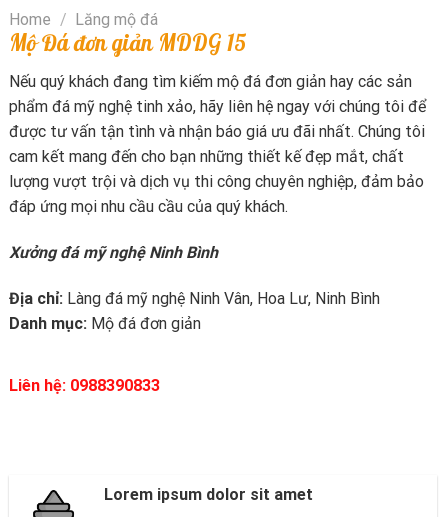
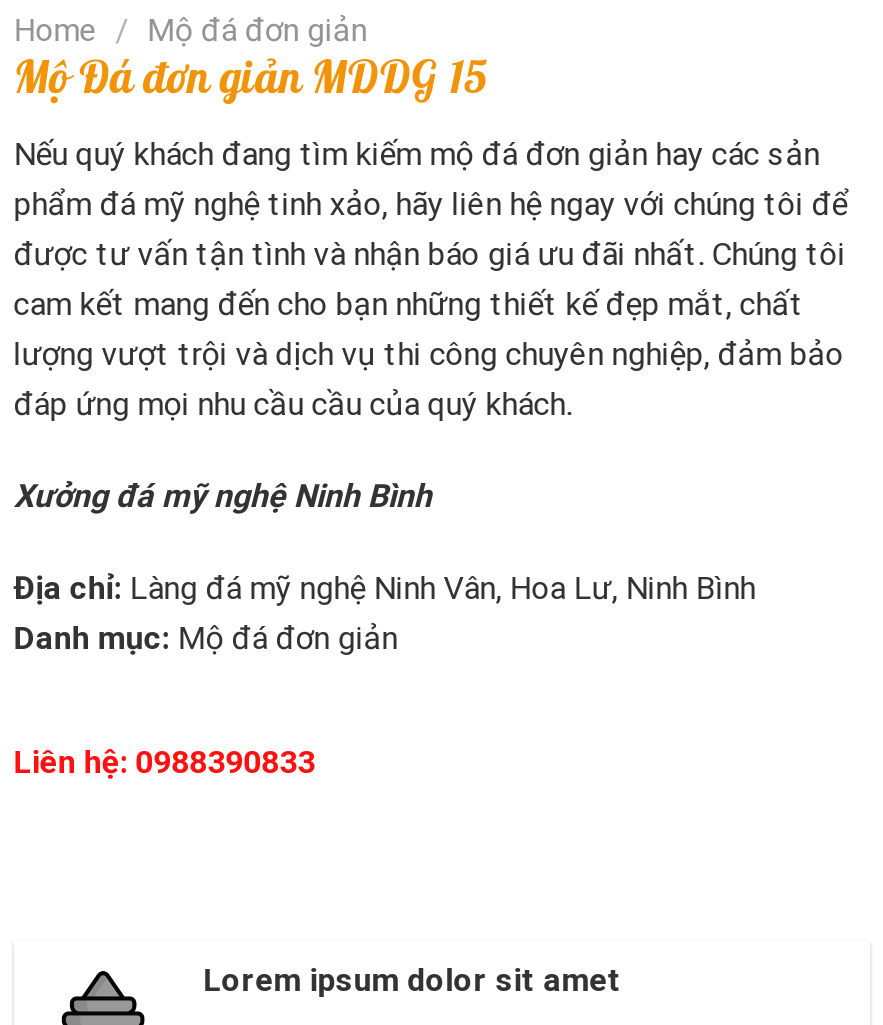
- Home / Lăng mộ đá
+ Home / Mộ đá đơn giản
